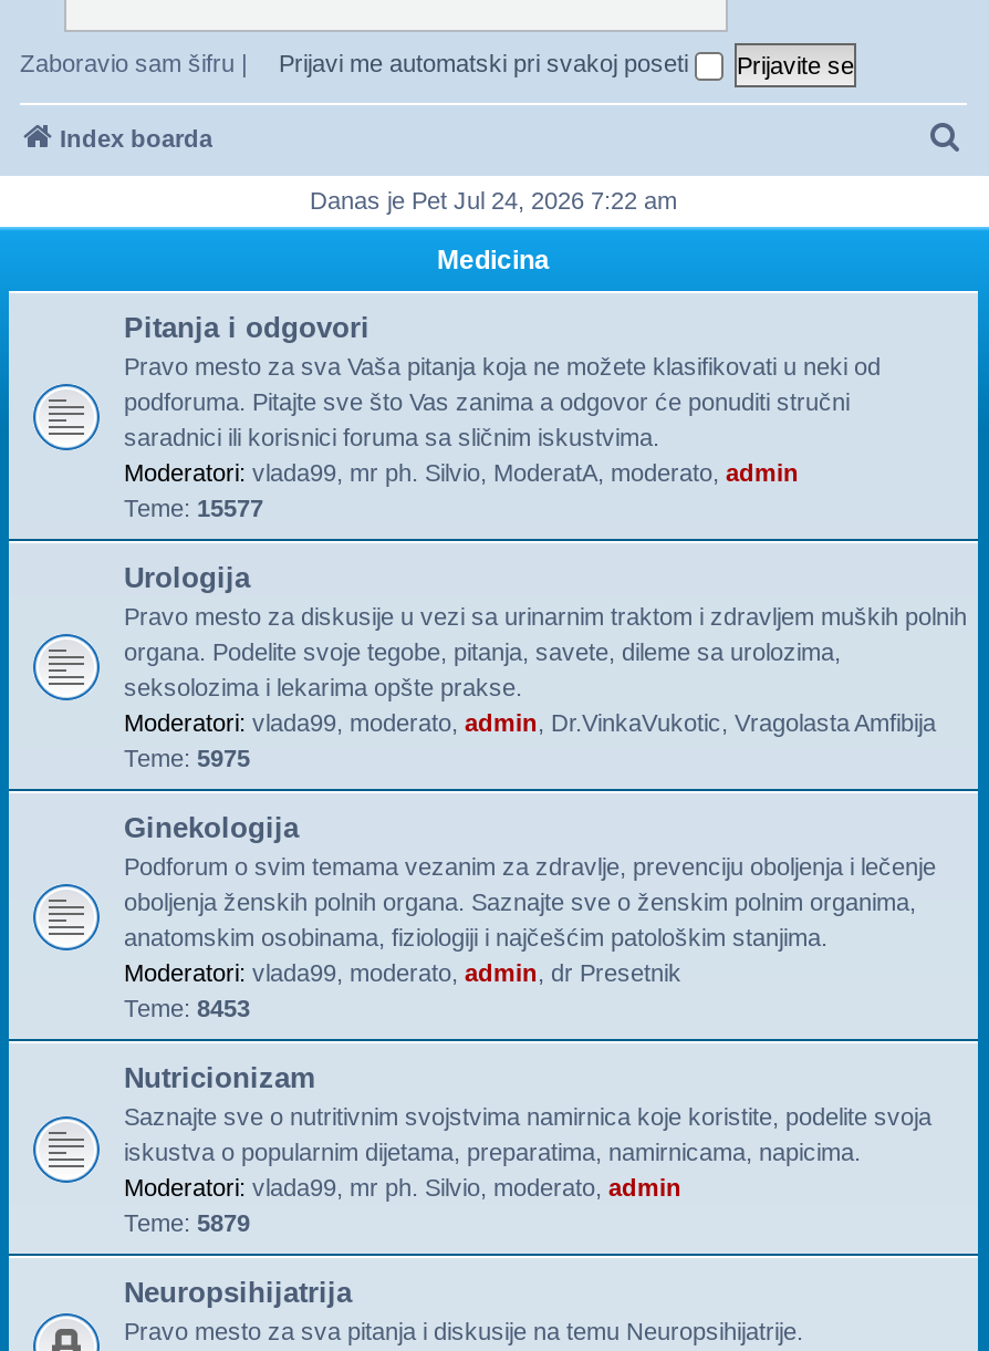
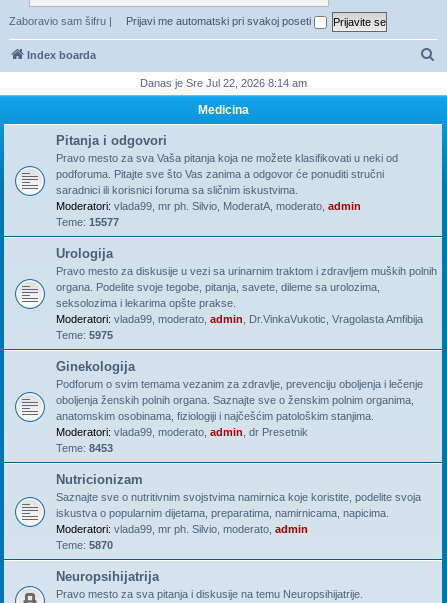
- Danas je Pet Jul 24, 2026 7:22 am
+ Danas je Sre Jul 22, 2026 8:14 am

- Teme: 5879
+ Teme: 5870
